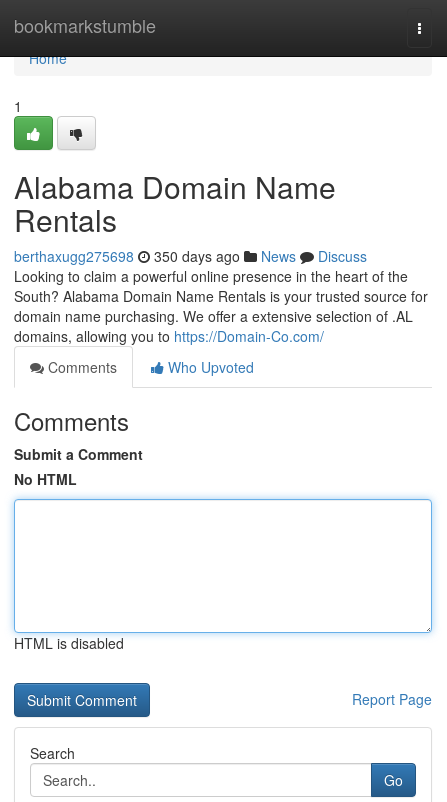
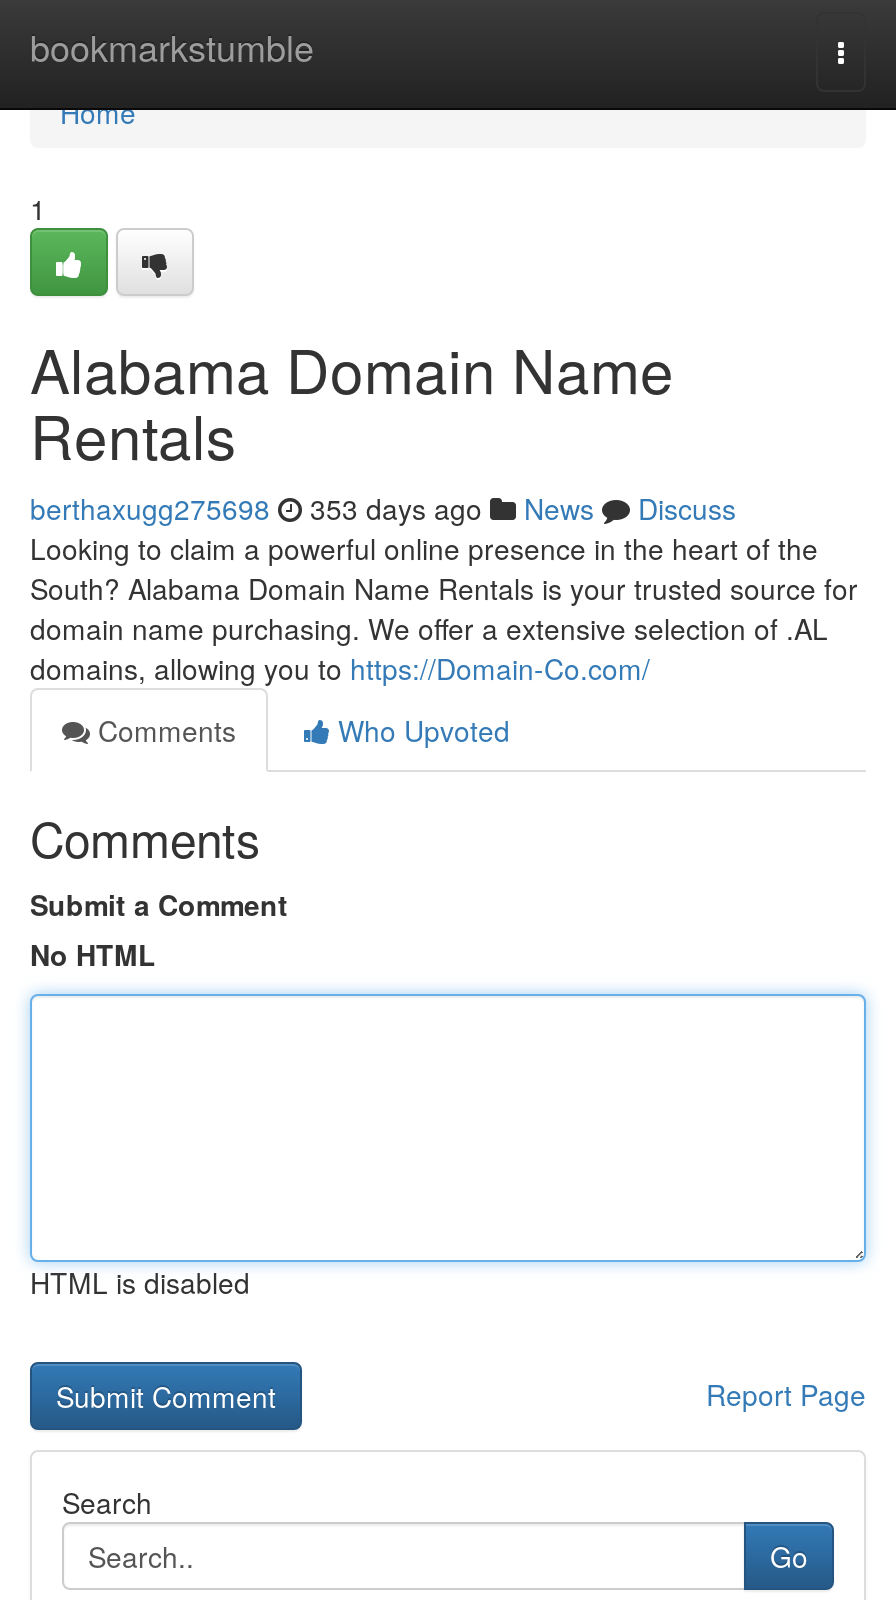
- berthaxugg275698 350 days ago News Discuss
+ berthaxugg275698 353 days ago News Discuss
